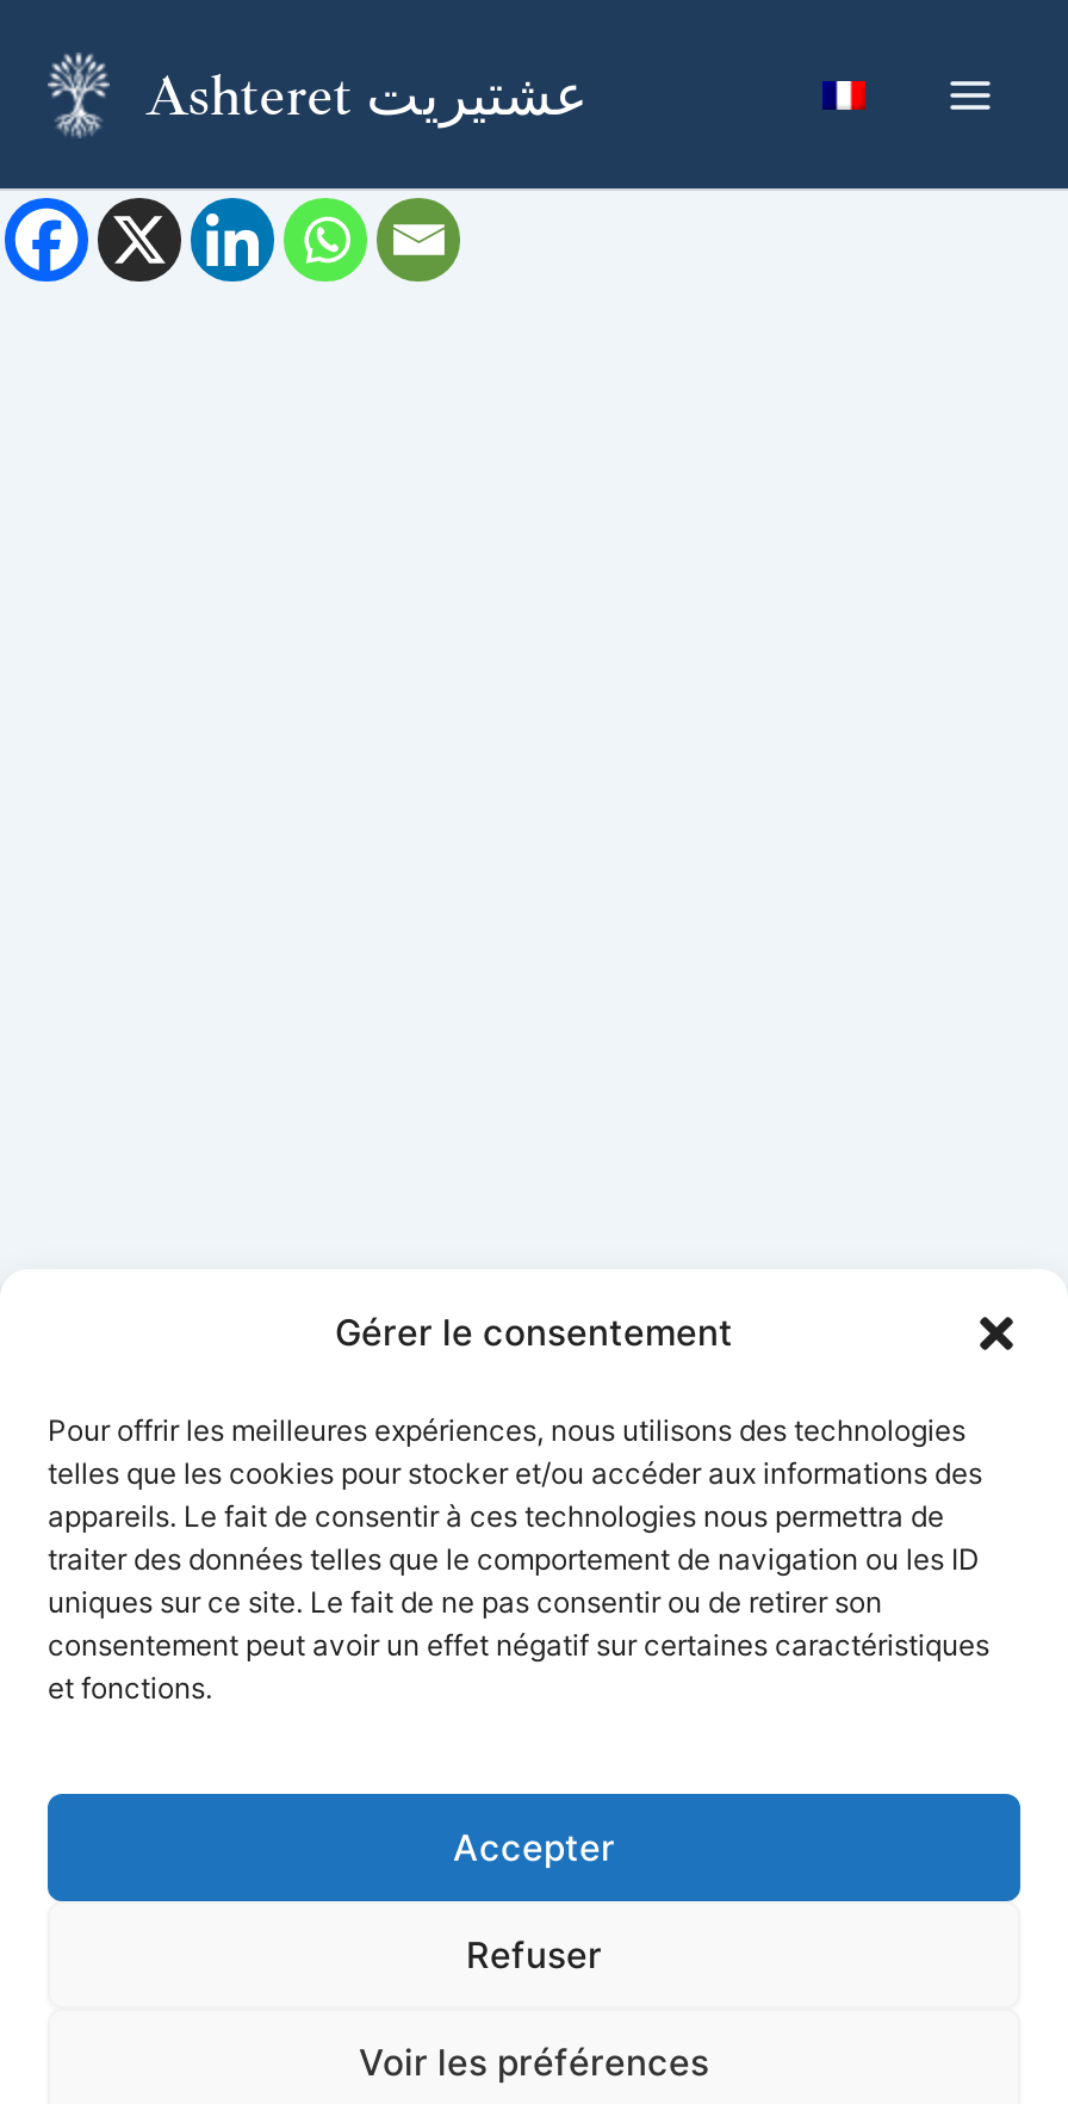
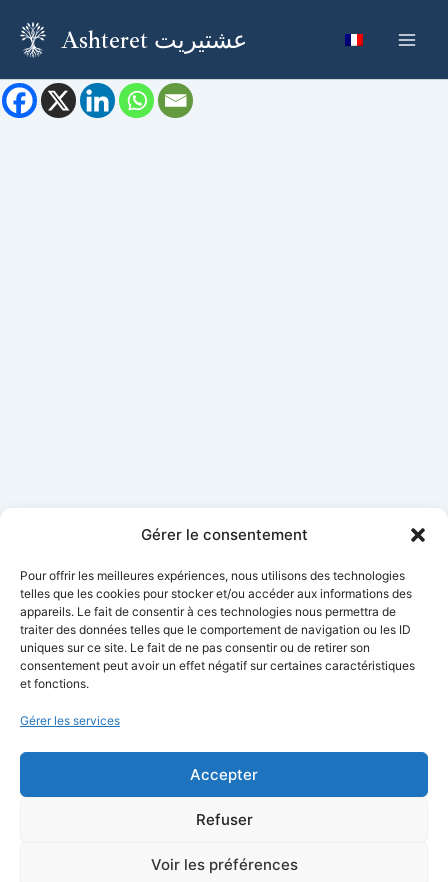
moved up: Gérer le consentement | Pour offrir les meilleures expériences, nous utilisons des technologies | telles que les cookies pour stocker et/ou accéder aux informations des | appareils. Le fait de consentir à ces technologies nous permettra de | traiter des données telles que le comportement de navigation ou les ID | uniques sur ce site. Le fait de ne pas consentir ou de retirer son | consentement peut avoir un effet négatif sur certaines caractéristiques | et fonctions.

+ Gérer les services
